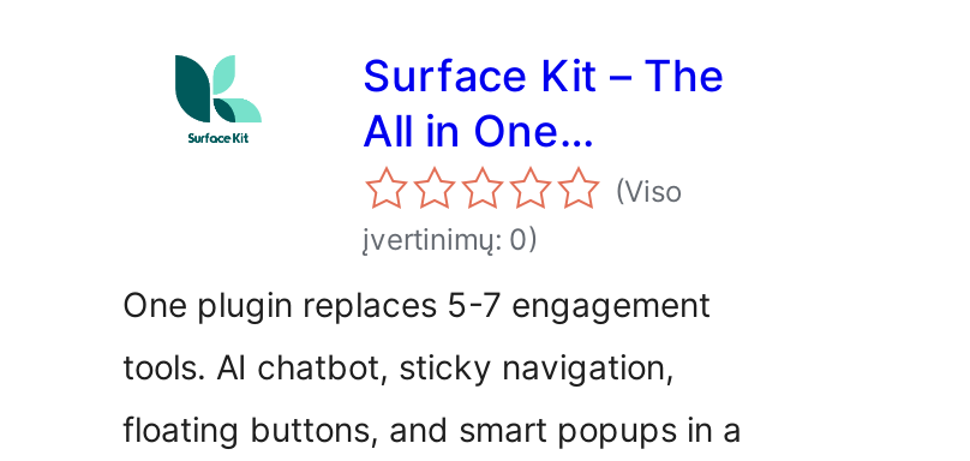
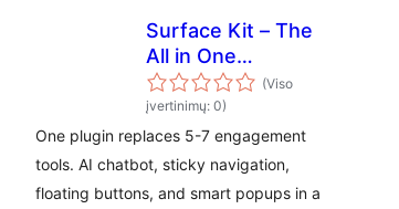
- [image]
